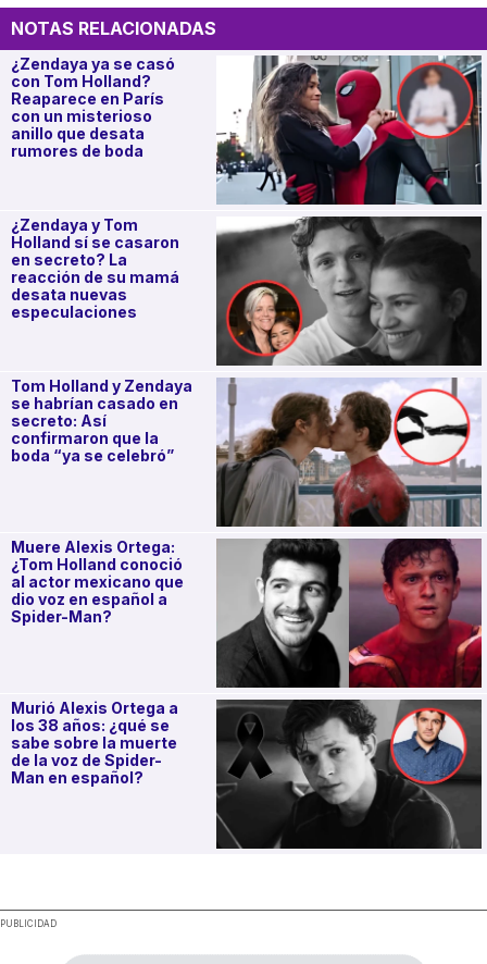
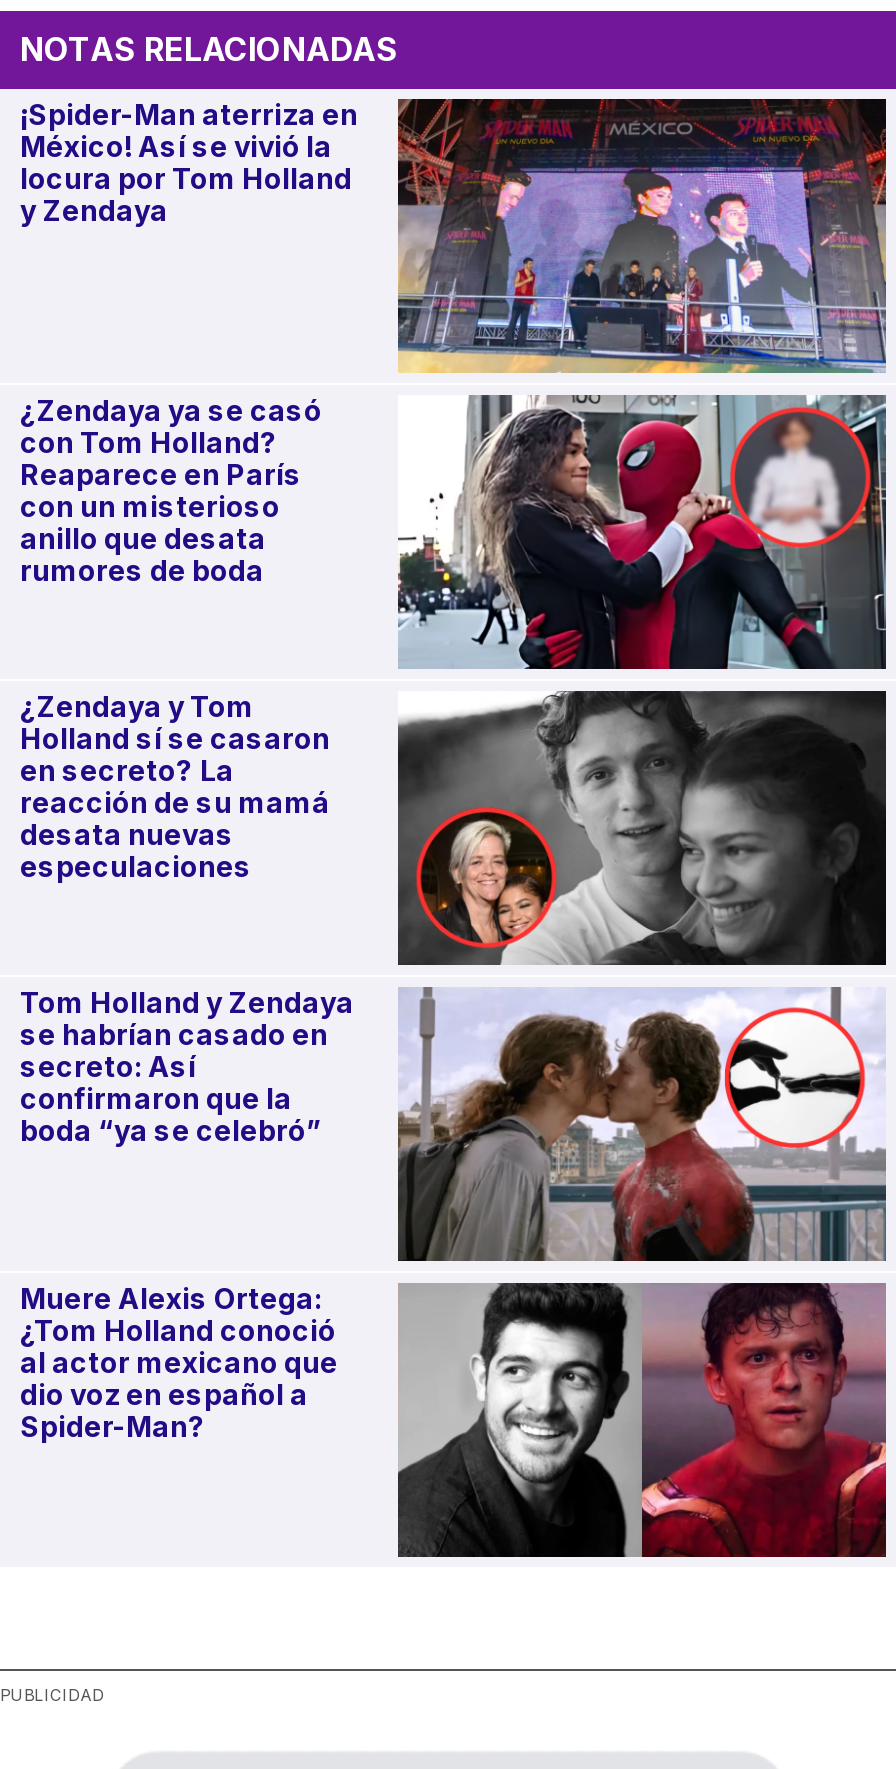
+ [image]
+ ¡Spider-Man aterriza en
+ México! Así se vivió la
+ locura por Tom Holland
+ y Zendaya

moved down: [image] | ¿Zendaya ya se casó | con Tom Holland? | ... | dio voz en español a | Spider-Man?

- [image]
- Murió Alexis Ortega a
- los 38 años: ¿qué se
- sabe sobre la muerte
- de la voz de Spider-
- Man en español?
